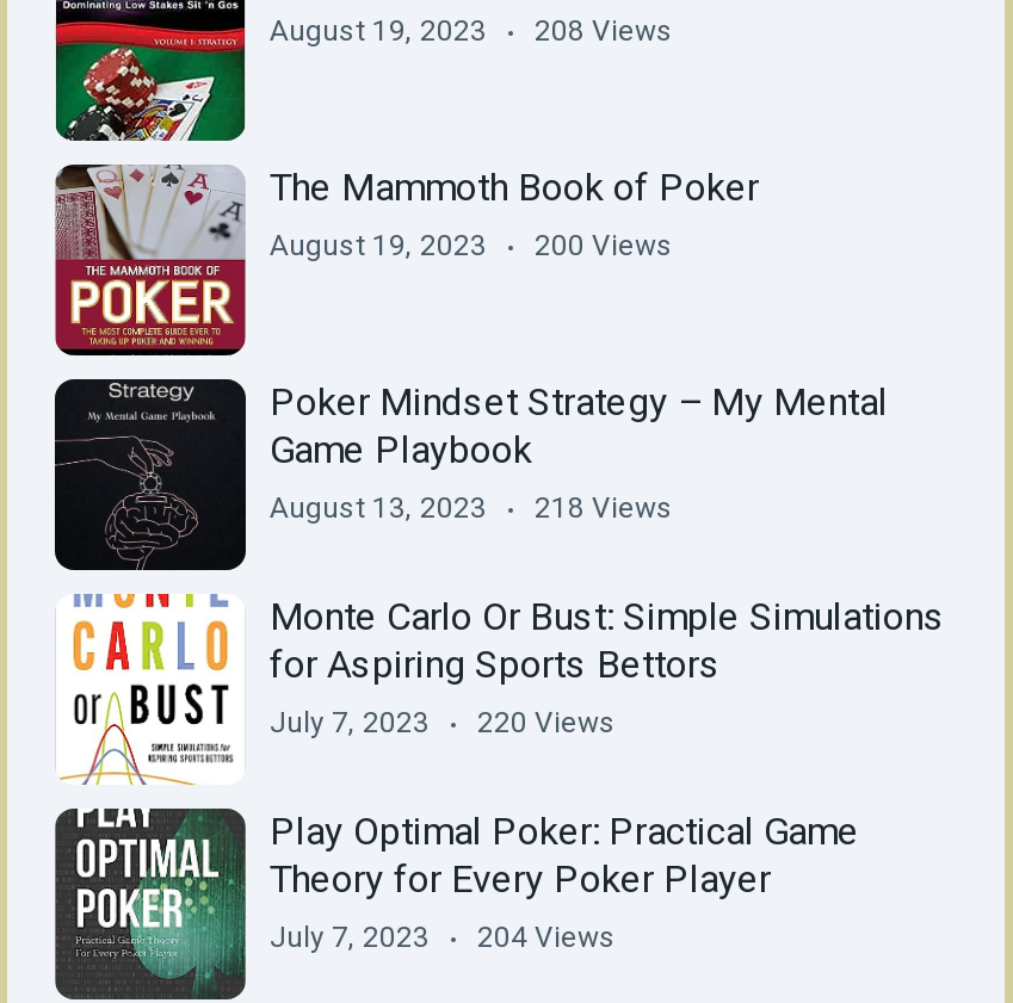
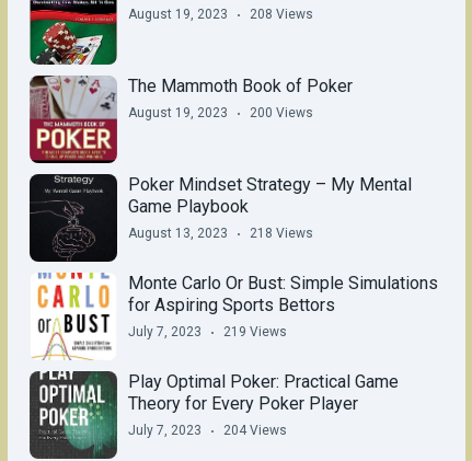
- July 7, 2023 220 Views
+ July 7, 2023 219 Views
